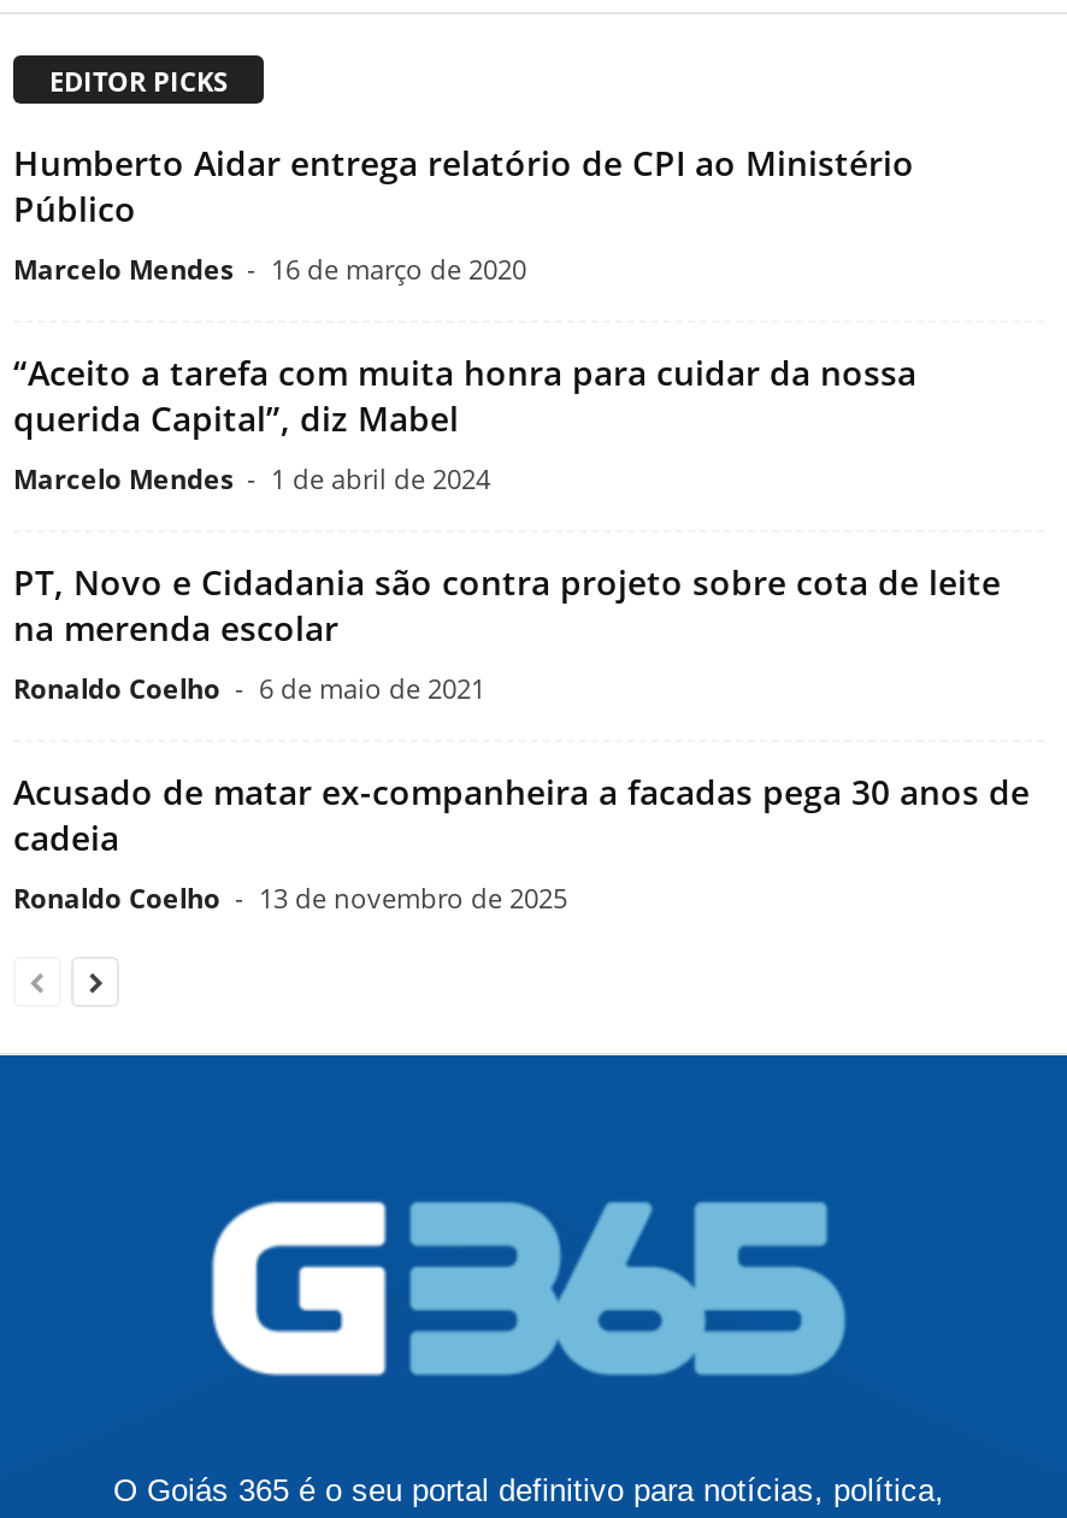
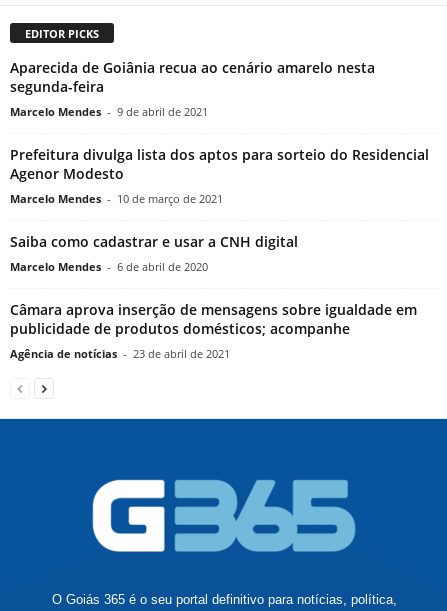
- Humberto Aidar entrega relatório de CPI ao Ministério
- Público
- Marcelo Mendes - 16 de março de 2020
+ Aparecida de Goiânia recua ao cenário amarelo nesta
+ segunda-feira
+ Marcelo Mendes - 9 de abril de 2021

- “Aceito a tarefa com muita honra para cuidar da nossa
- querida Capital”, diz Mabel
- Marcelo Mendes - 1 de abril de 2024
+ Prefeitura divulga lista dos aptos para sorteio do Residencial
+ Agenor Modesto
+ Marcelo Mendes - 10 de março de 2021

- PT, Novo e Cidadania são contra projeto sobre cota de leite
- na merenda escolar
- Ronaldo Coelho - 6 de maio de 2021
+ Saiba como cadastrar e usar a CNH digital
+ Marcelo Mendes - 6 de abril de 2020

- Acusado de matar ex-companheira a facadas pega 30 anos de
- cadeia
- Ronaldo Coelho - 13 de novembro de 2025
+ Câmara aprova inserção de mensagens sobre igualdade em
+ publicidade de produtos domésticos; acompanhe
+ Agência de notícias - 23 de abril de 2021
